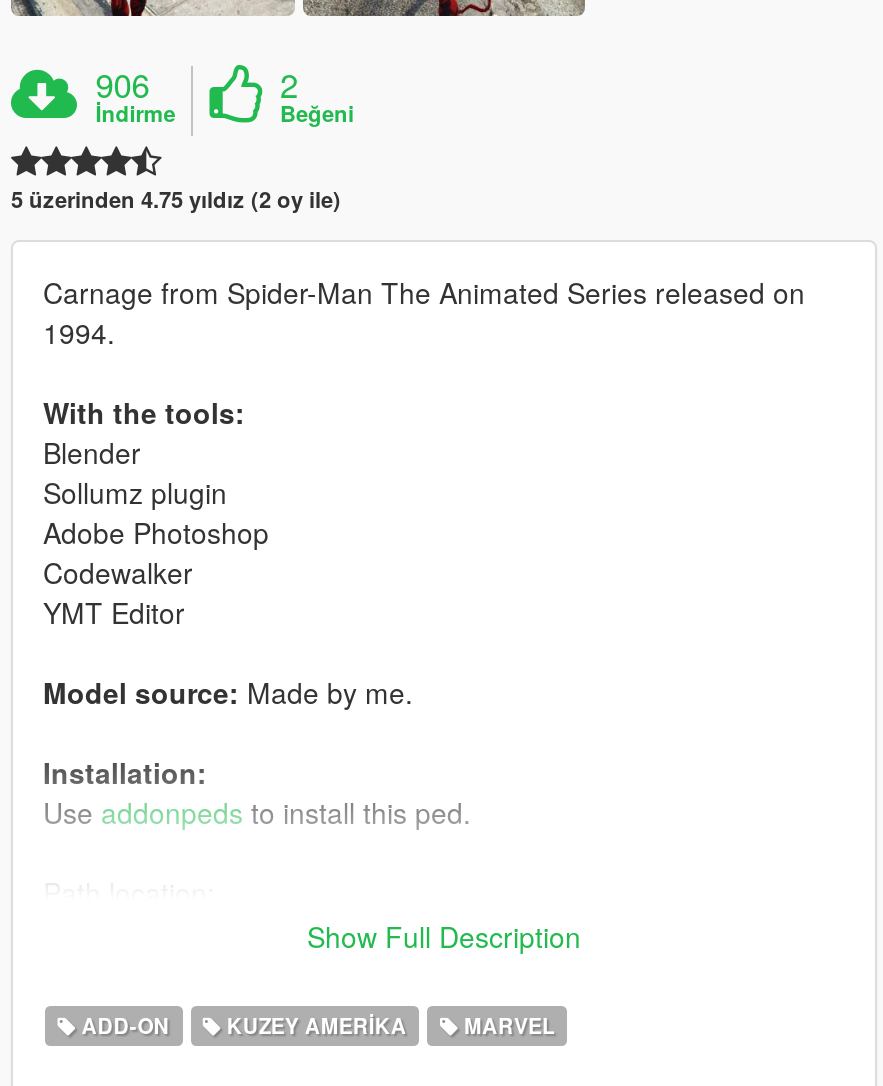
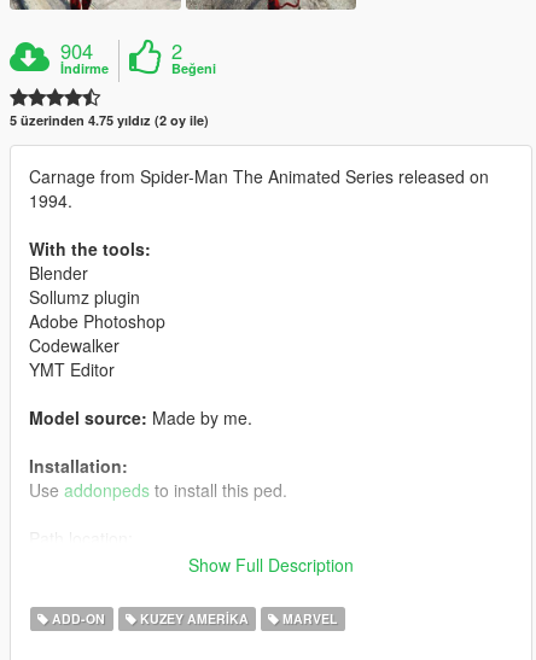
- 906
+ 904
